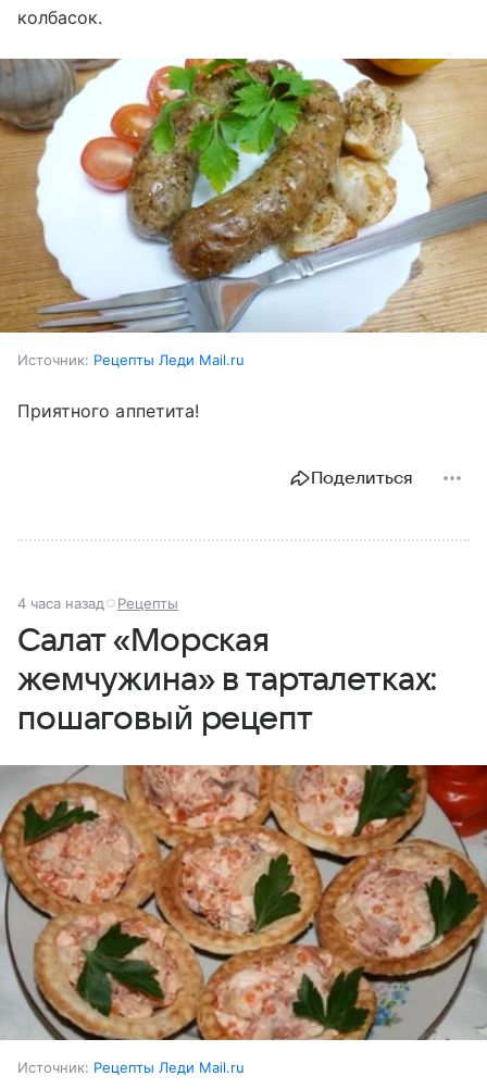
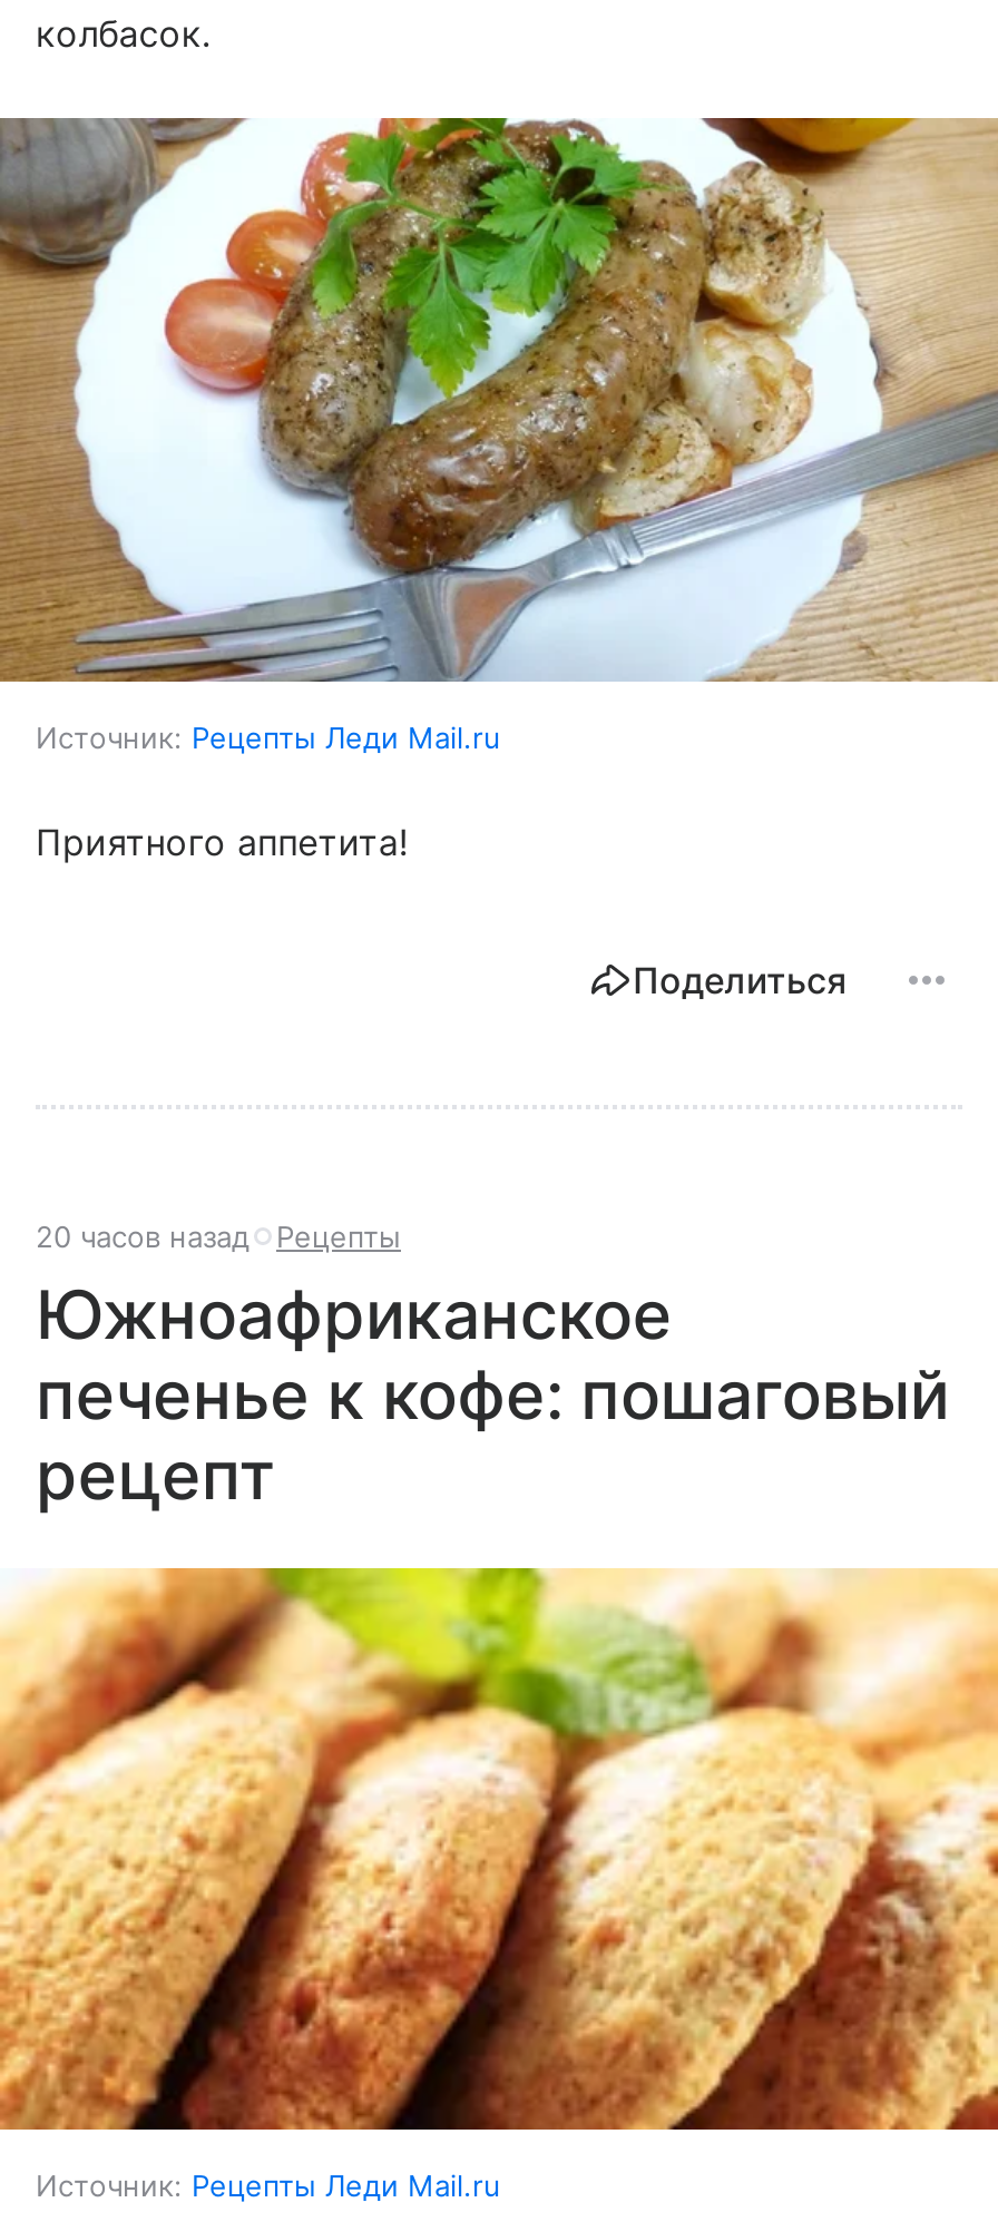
- 4 часа назад Рецепты
+ 20 часов назад Рецепты

- Салат «Морская
- жемчужина» в тарталетках:
- пошаговый рецепт
+ Южноафриканское
+ печенье к кофе: пошаговый
+ рецепт

- [image]
+ [image]
